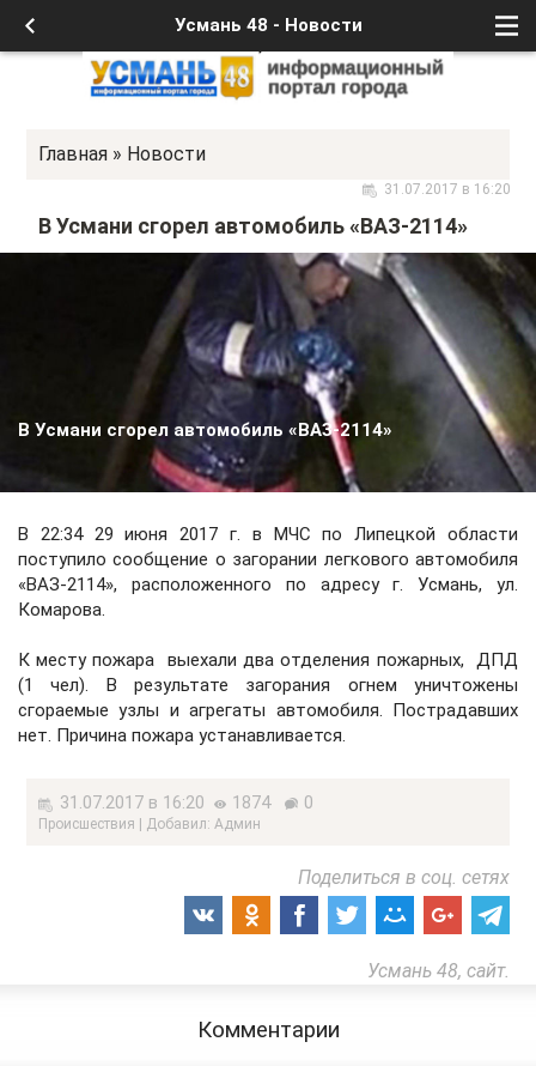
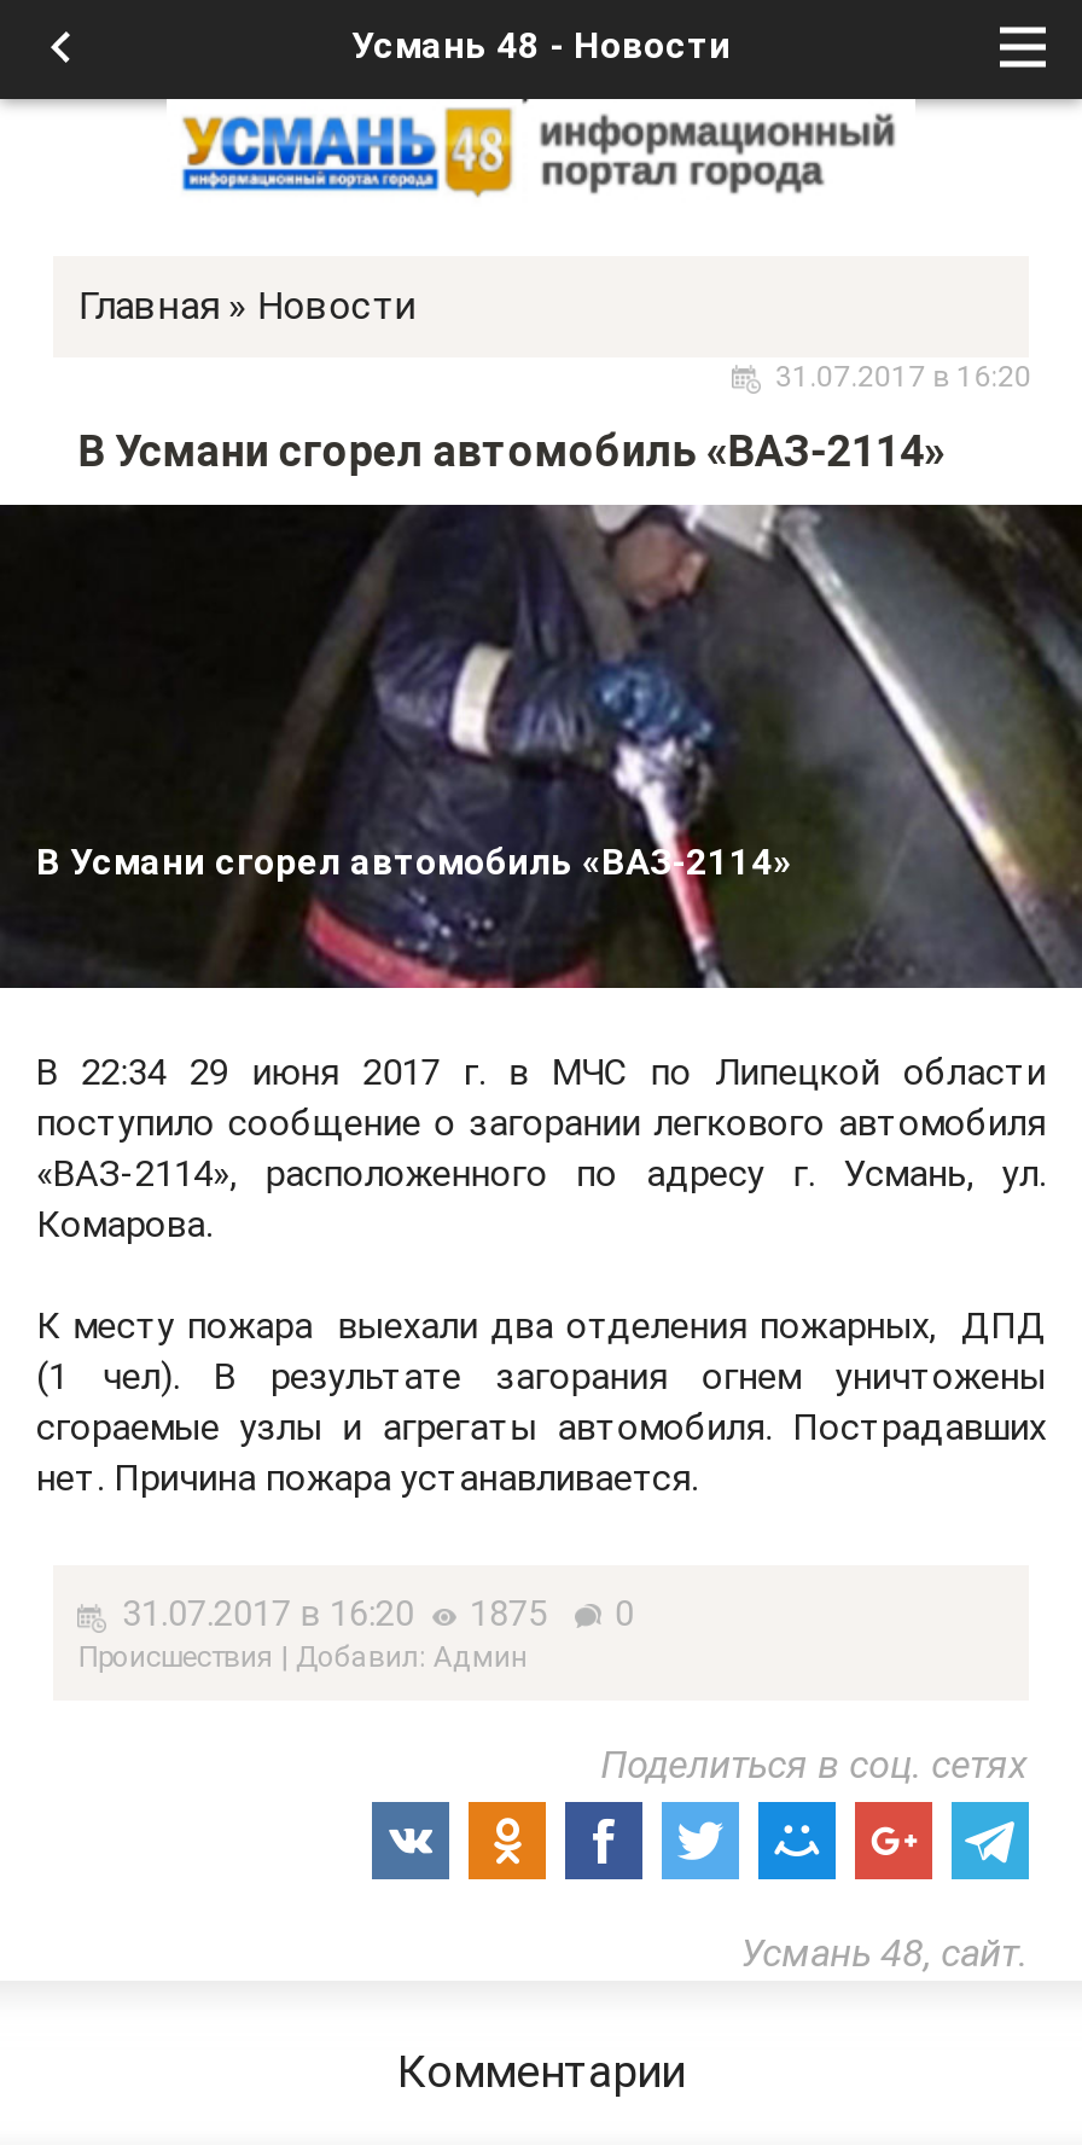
- 31.07.2017 в 16:20 1874 0
+ 31.07.2017 в 16:20 1875 0
